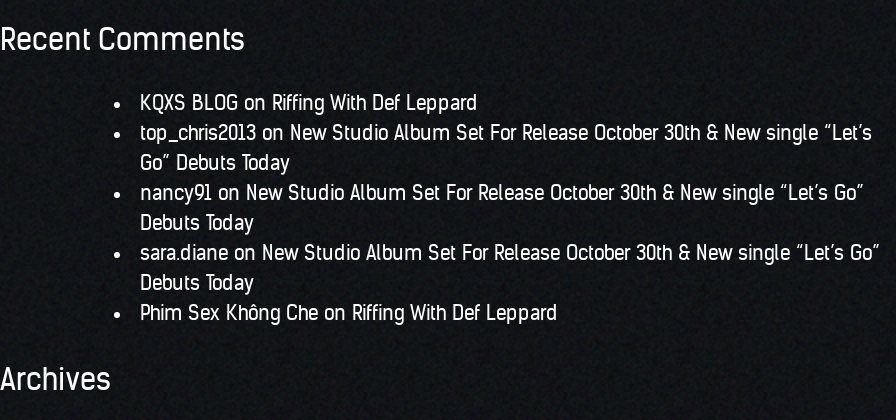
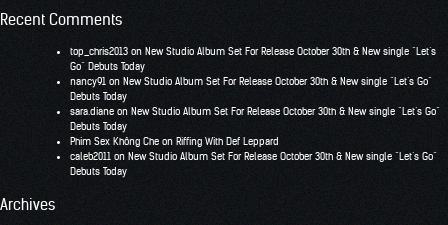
- KQXS BLOG on Riffing With Def Leppard

+ caleb2011 on New Studio Album Set For Release October 30th & New single “Let’s Go”
+ Debuts Today
